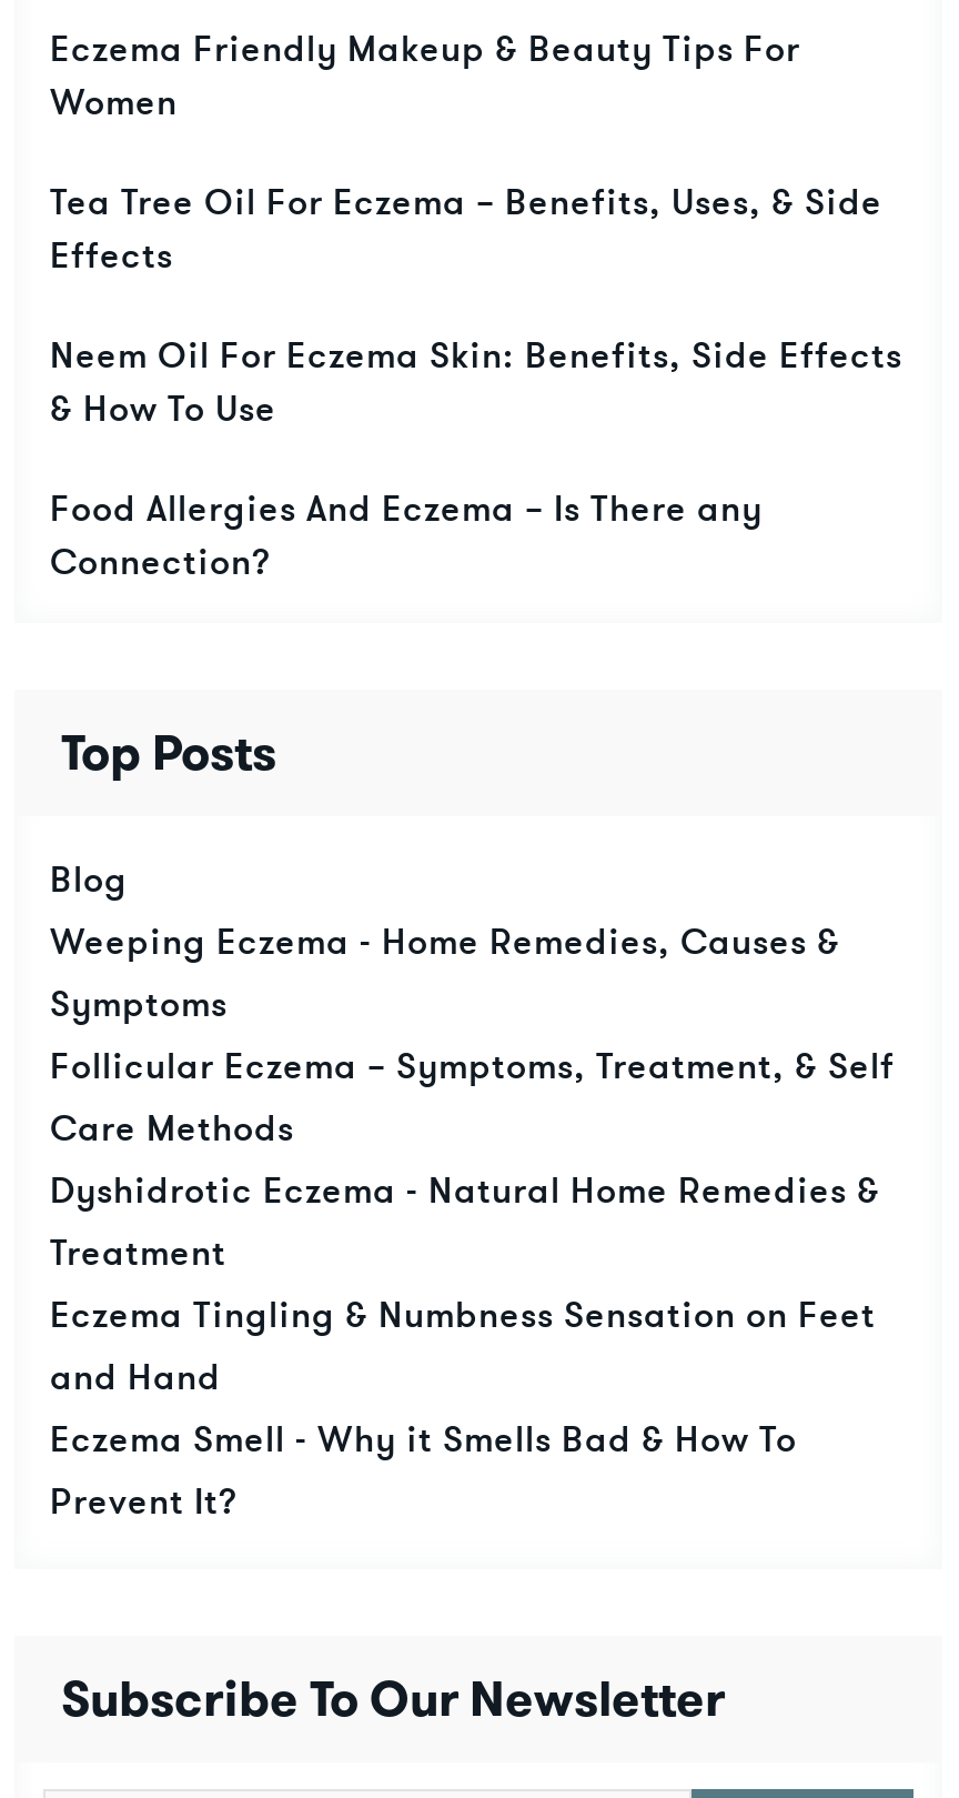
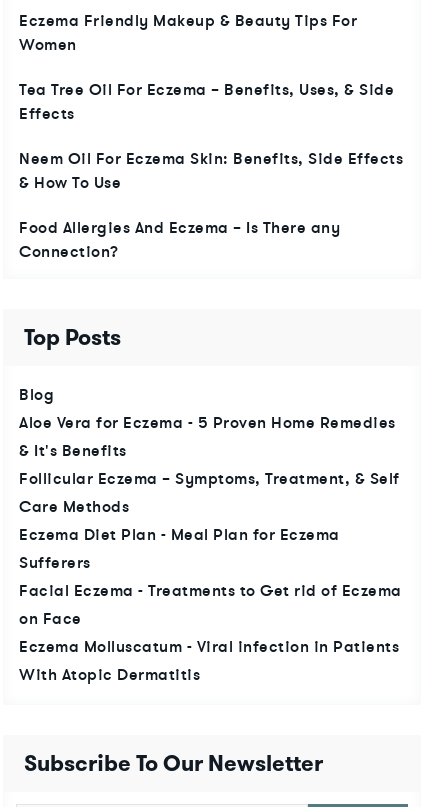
- Weeping Eczema - Home Remedies, Causes &
- Symptoms
+ Aloe Vera for Eczema - 5 Proven Home Remedies
+ & It's Benefits

- Dyshidrotic Eczema - Natural Home Remedies &
- Treatment
- Eczema Tingling & Numbness Sensation on Feet
- and Hand
- Eczema Smell - Why it Smells Bad & How To
- Prevent It?
+ Eczema Diet Plan - Meal Plan for Eczema
+ Sufferers
+ Facial Eczema - Treatments to Get rid of Eczema
+ on Face
+ Eczema Molluscatum - Viral infection in Patients
+ With Atopic Dermatitis
